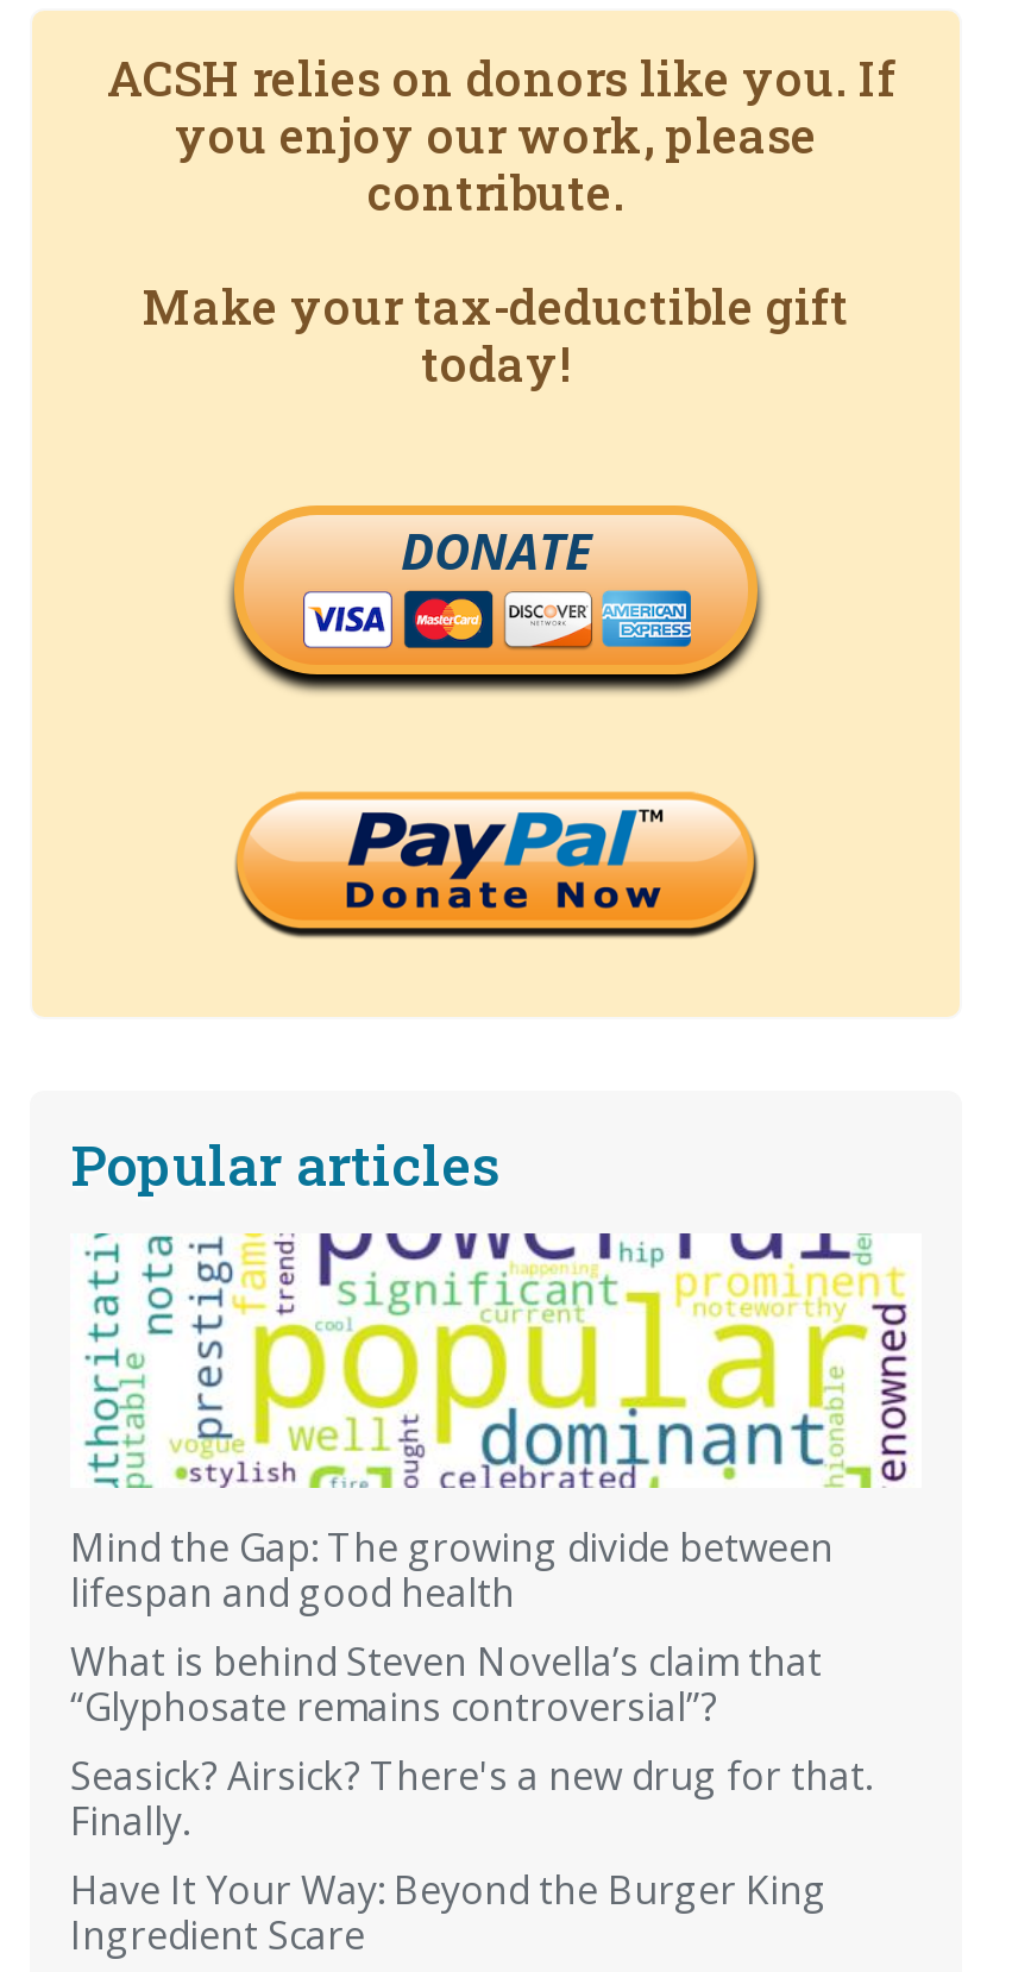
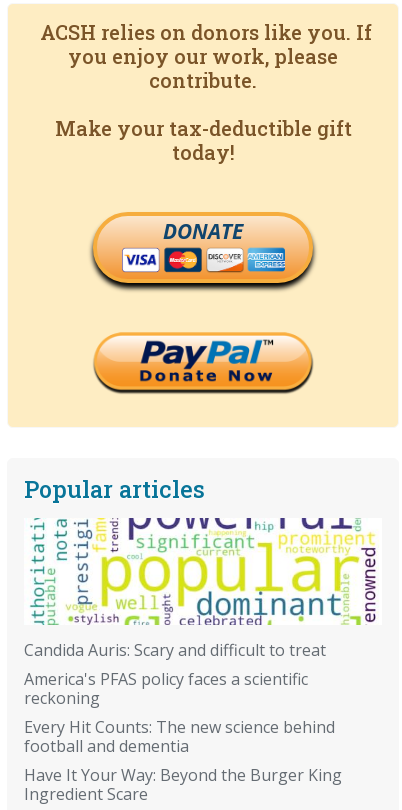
- Mind the Gap: The growing divide between
- lifespan and good health
- What is behind Steven Novella’s claim that
- “Glyphosate remains controversial”?
- Seasick? Airsick? There's a new drug for that.
- Finally.
+ Candida Auris: Scary and difficult to treat
+ America's PFAS policy faces a scientific
+ reckoning
+ Every Hit Counts: The new science behind
+ football and dementia
